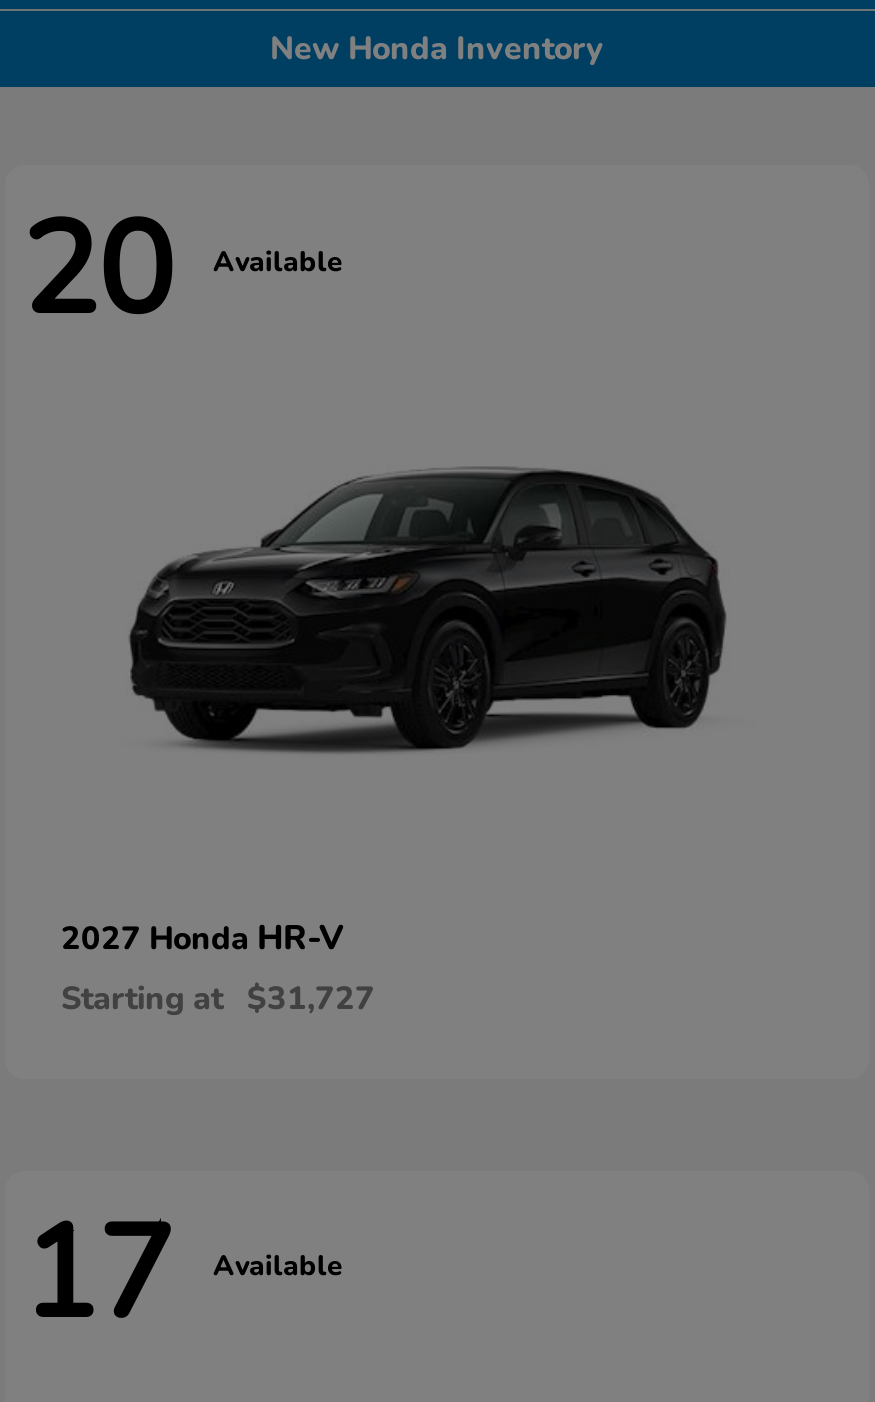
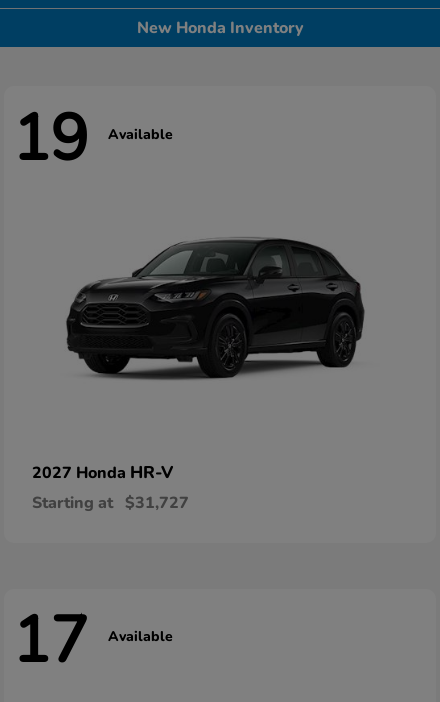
- 20 Available
+ 19 Available
